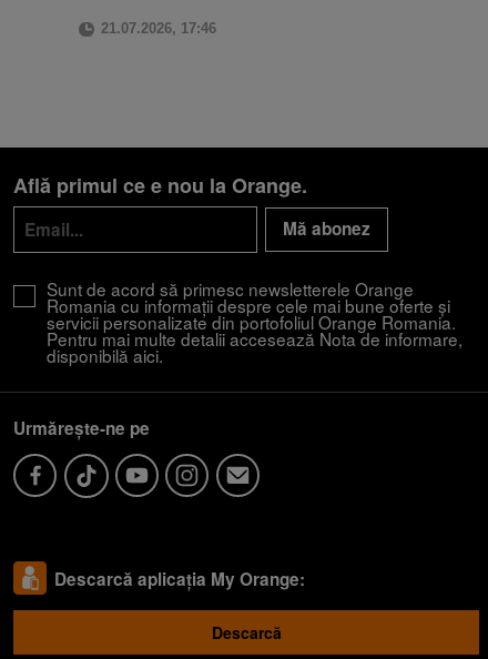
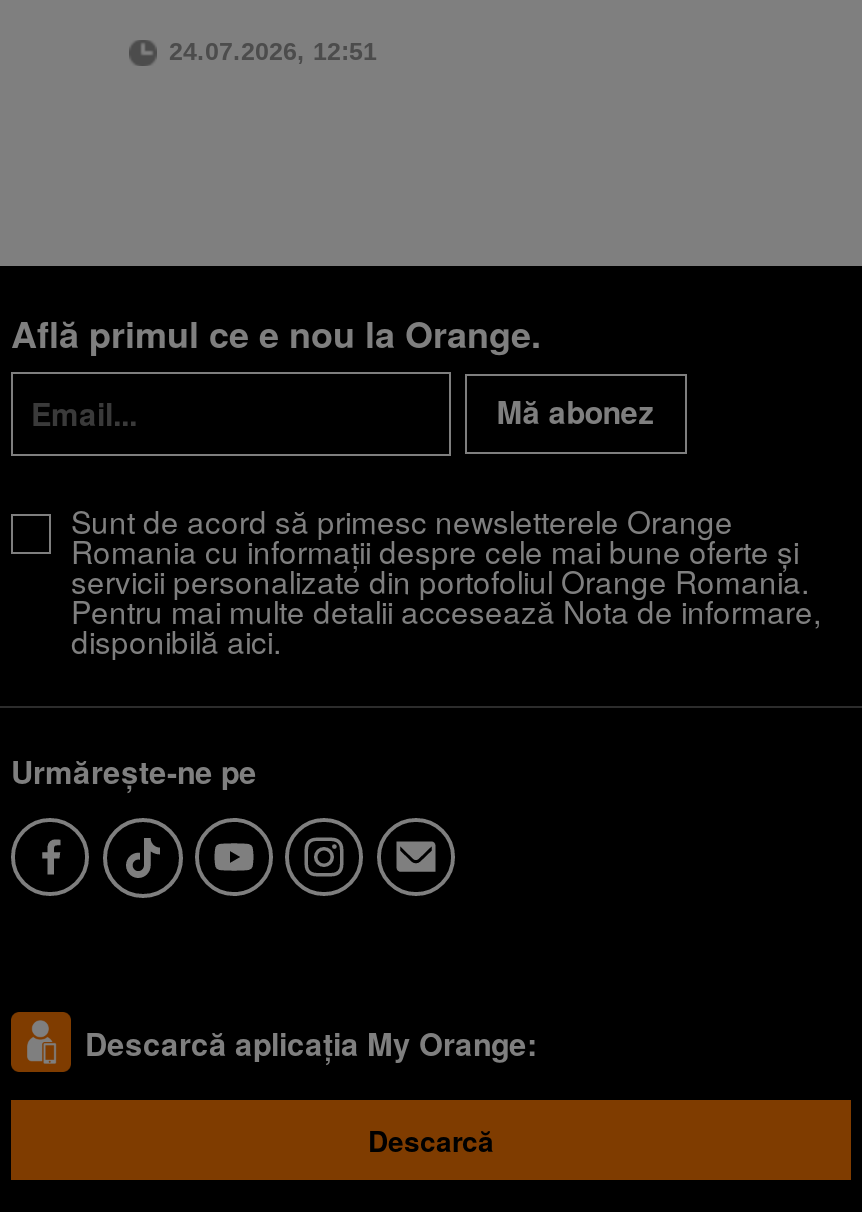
- 21.07.2026, 17:46
+ 24.07.2026, 12:51
